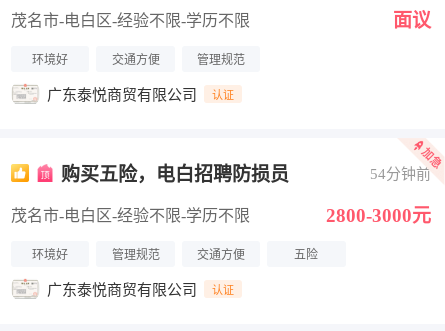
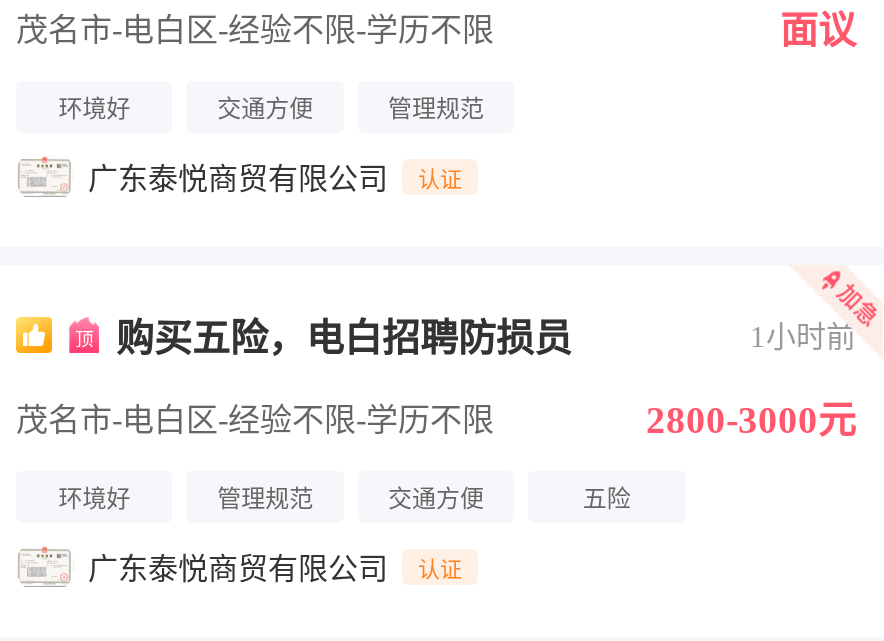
- 54分钟前
+ 1小时前
